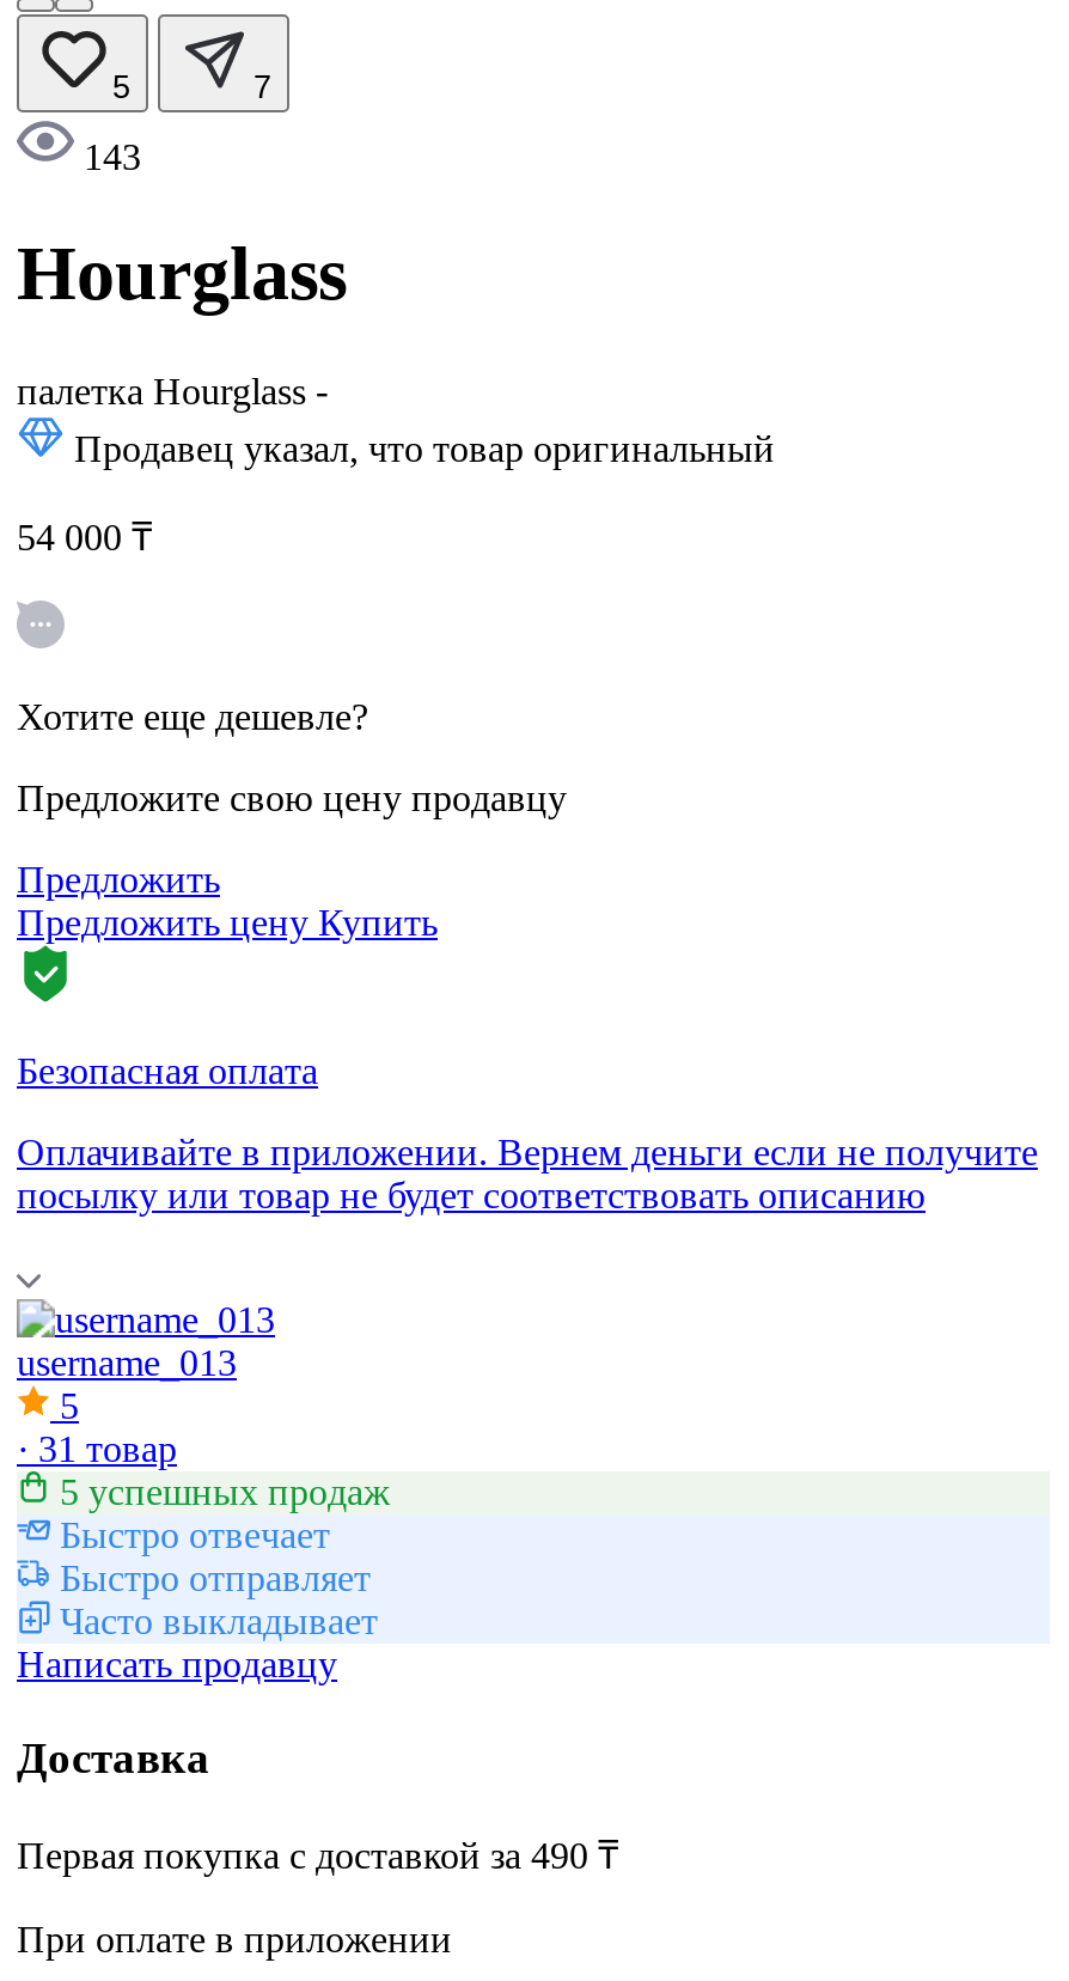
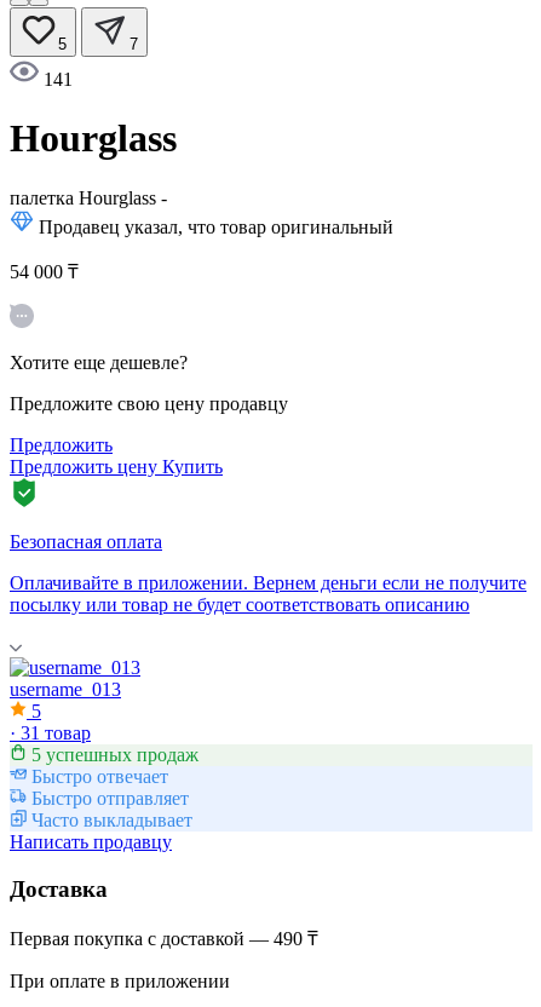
- 143
+ 141

- Первая покупка с доставкой за 490 ₸
+ Первая покупка с доставкой — 490 ₸
